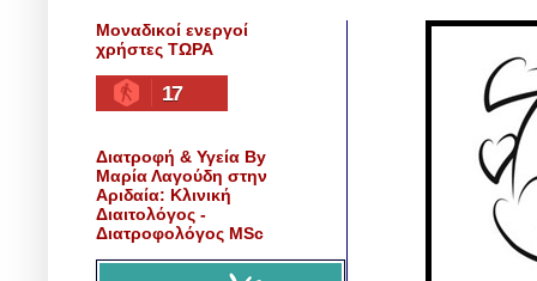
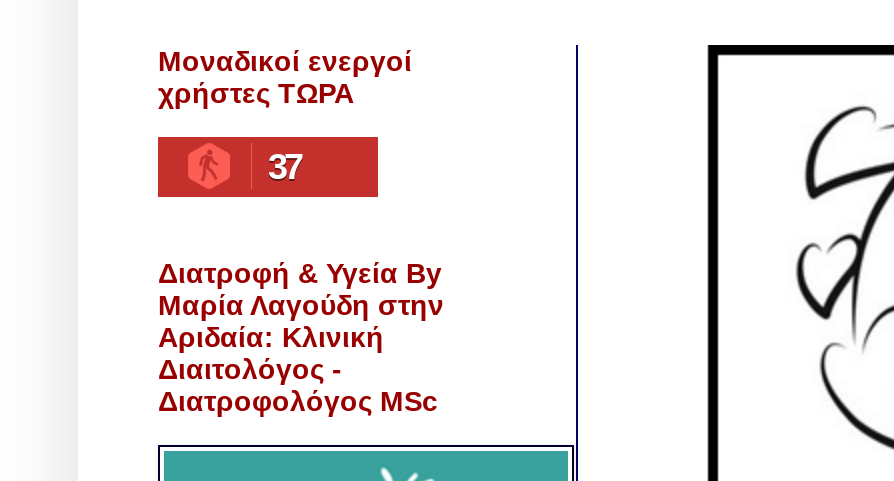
- 17
+ 37
